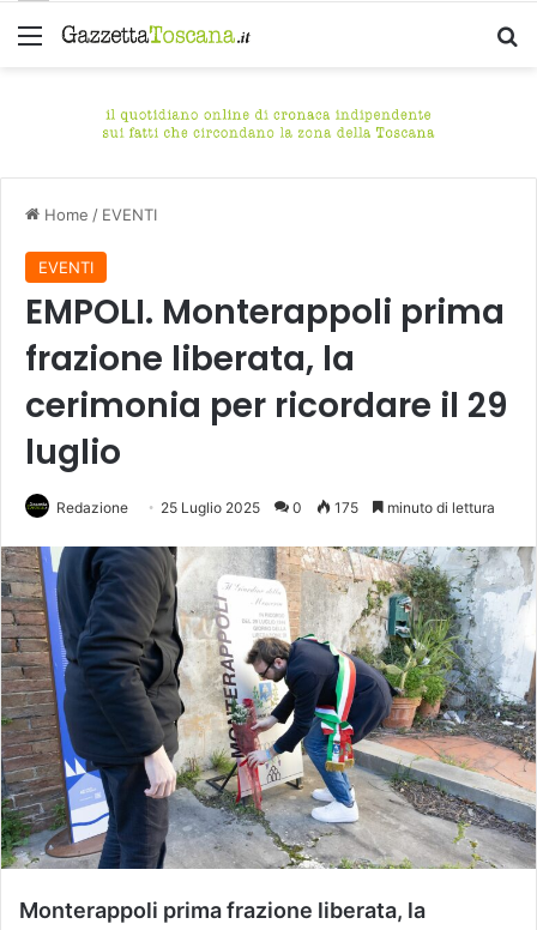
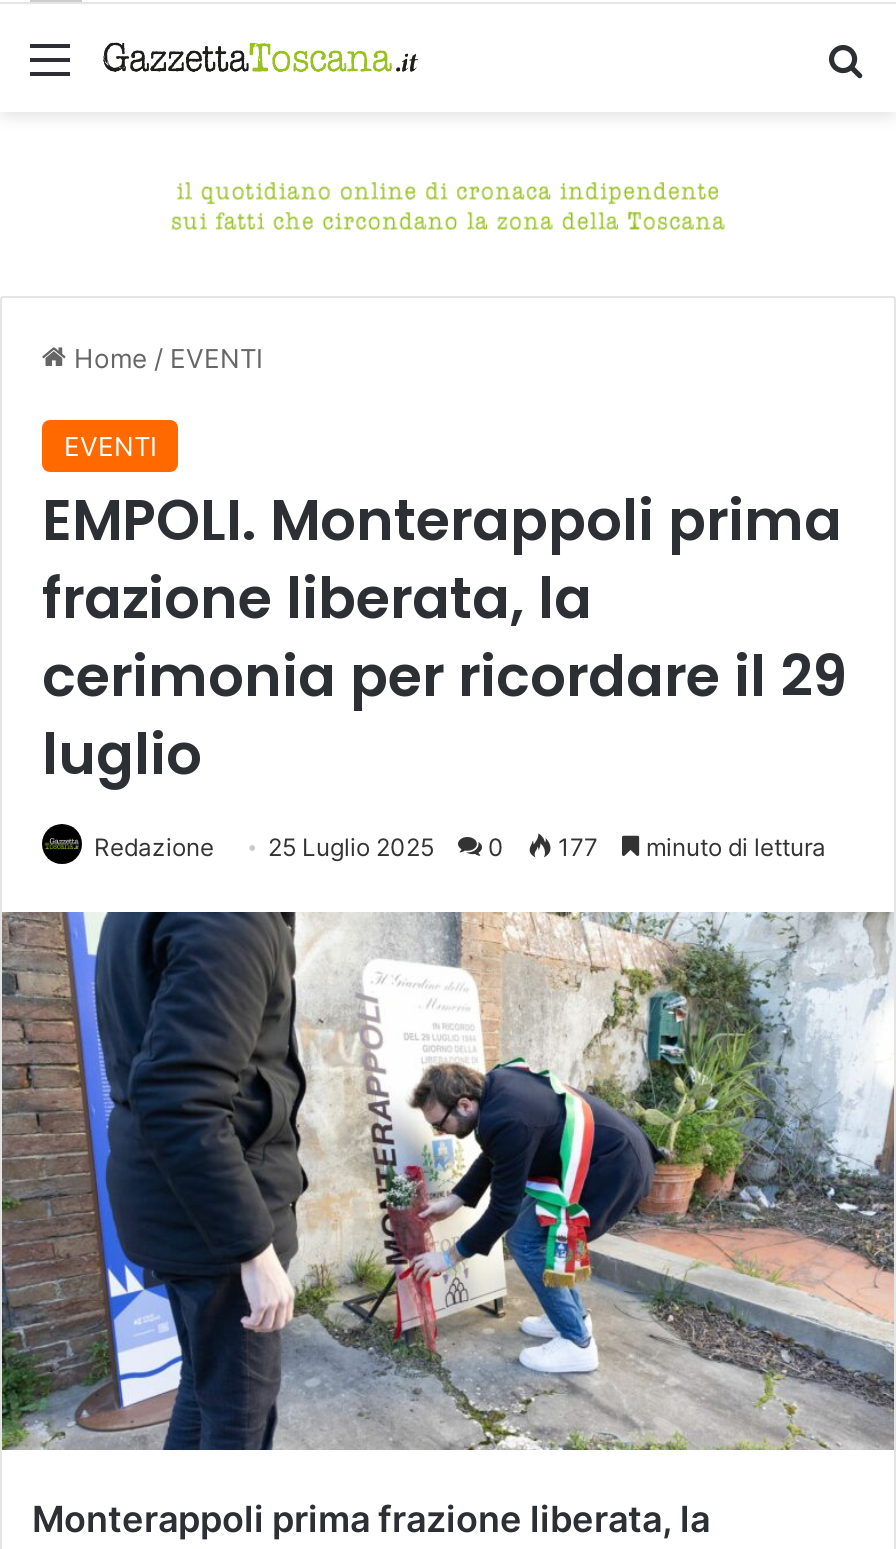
- Redazione 25 Luglio 2025 0 175 minuto di lettura
+ Redazione 25 Luglio 2025 0 177 minuto di lettura
